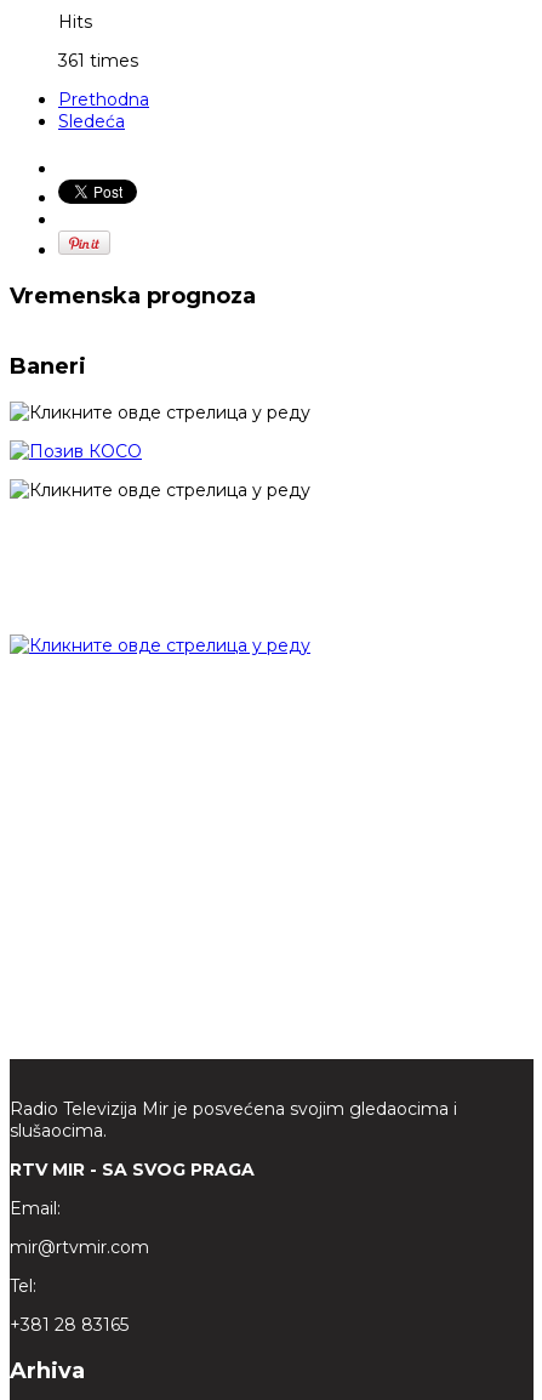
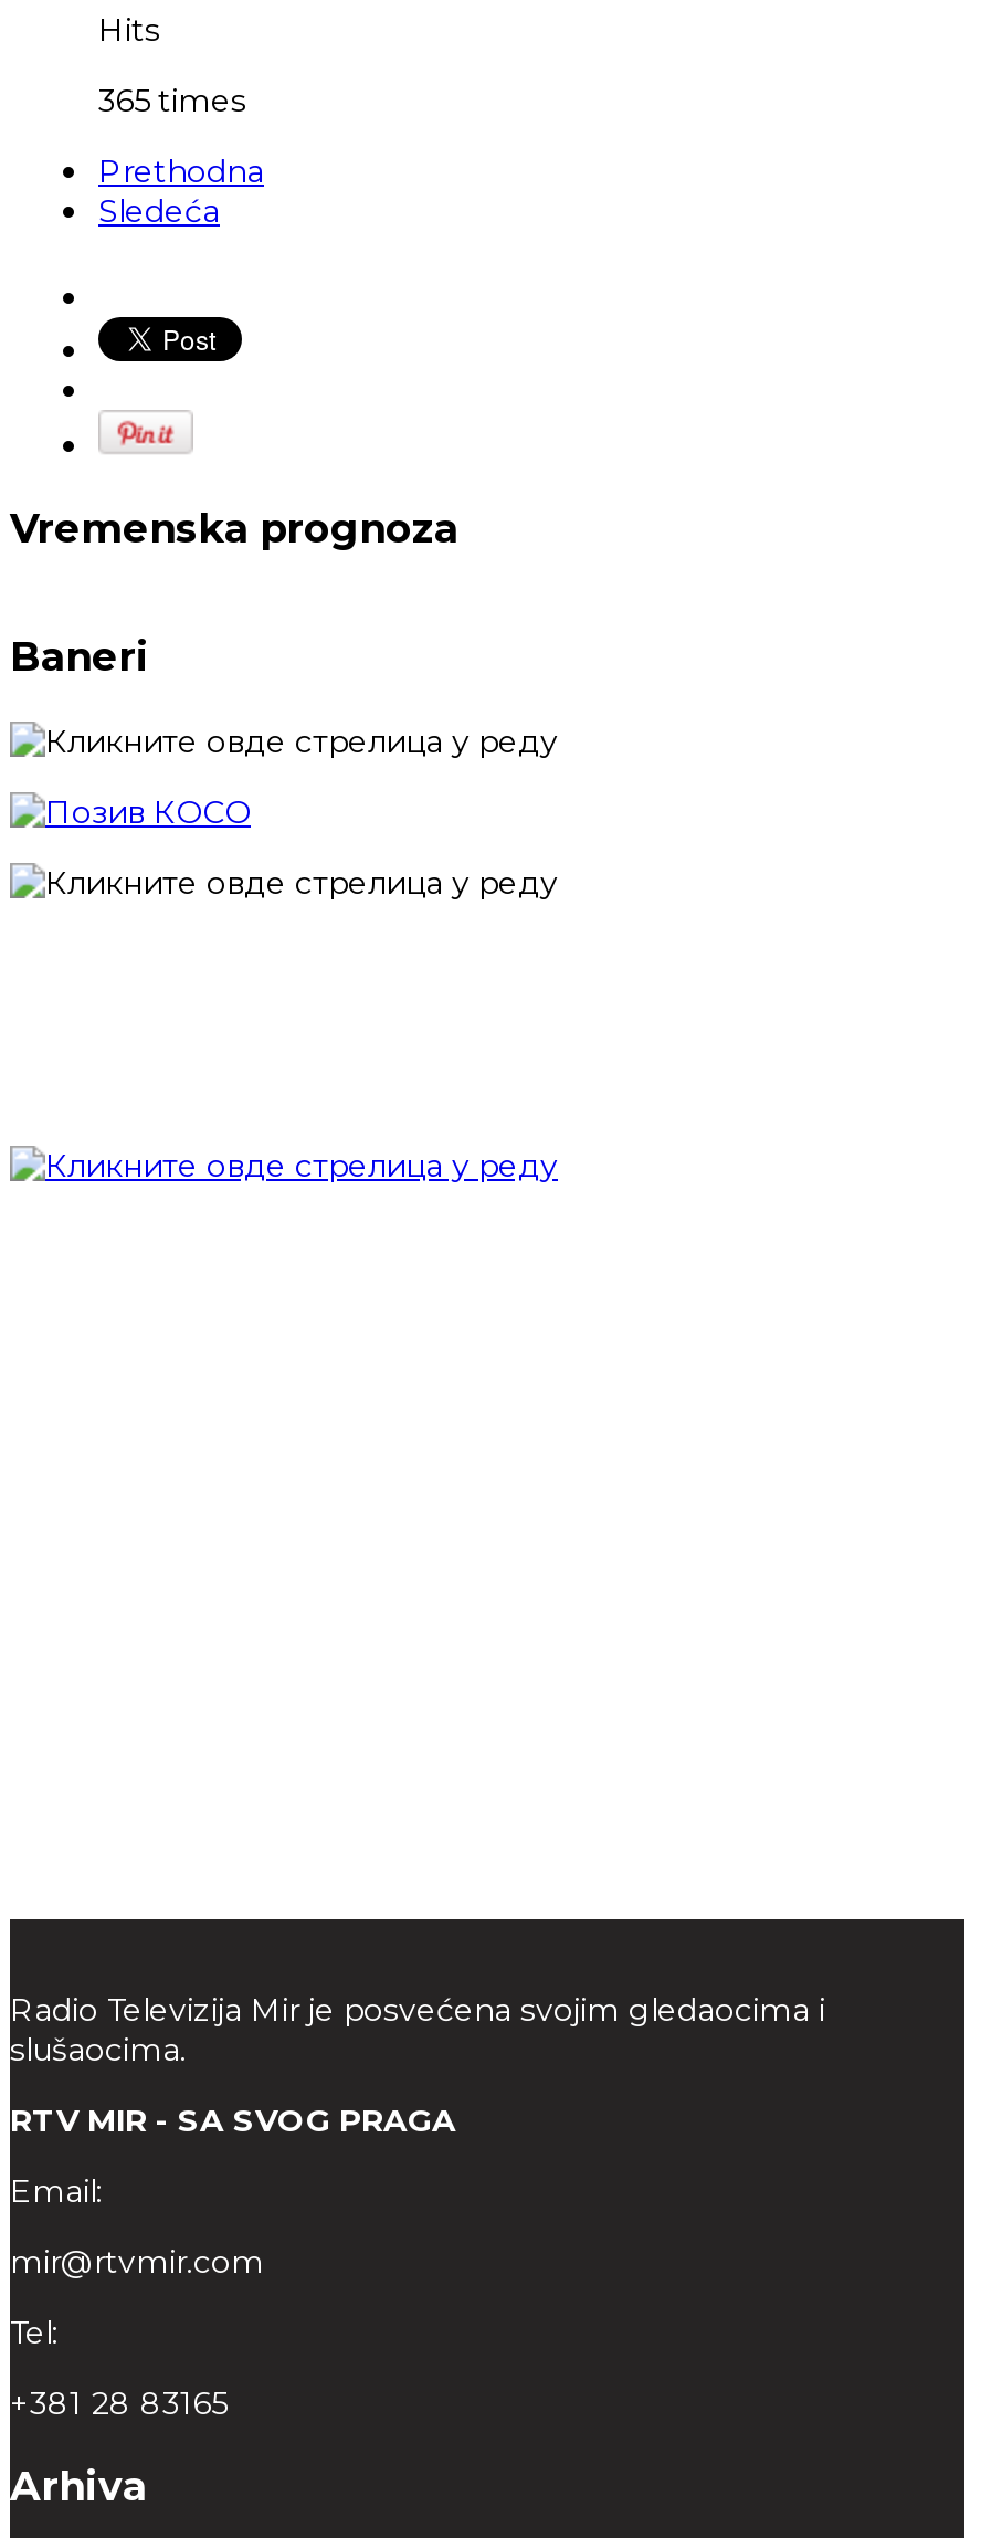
- 361 times
+ 365 times
